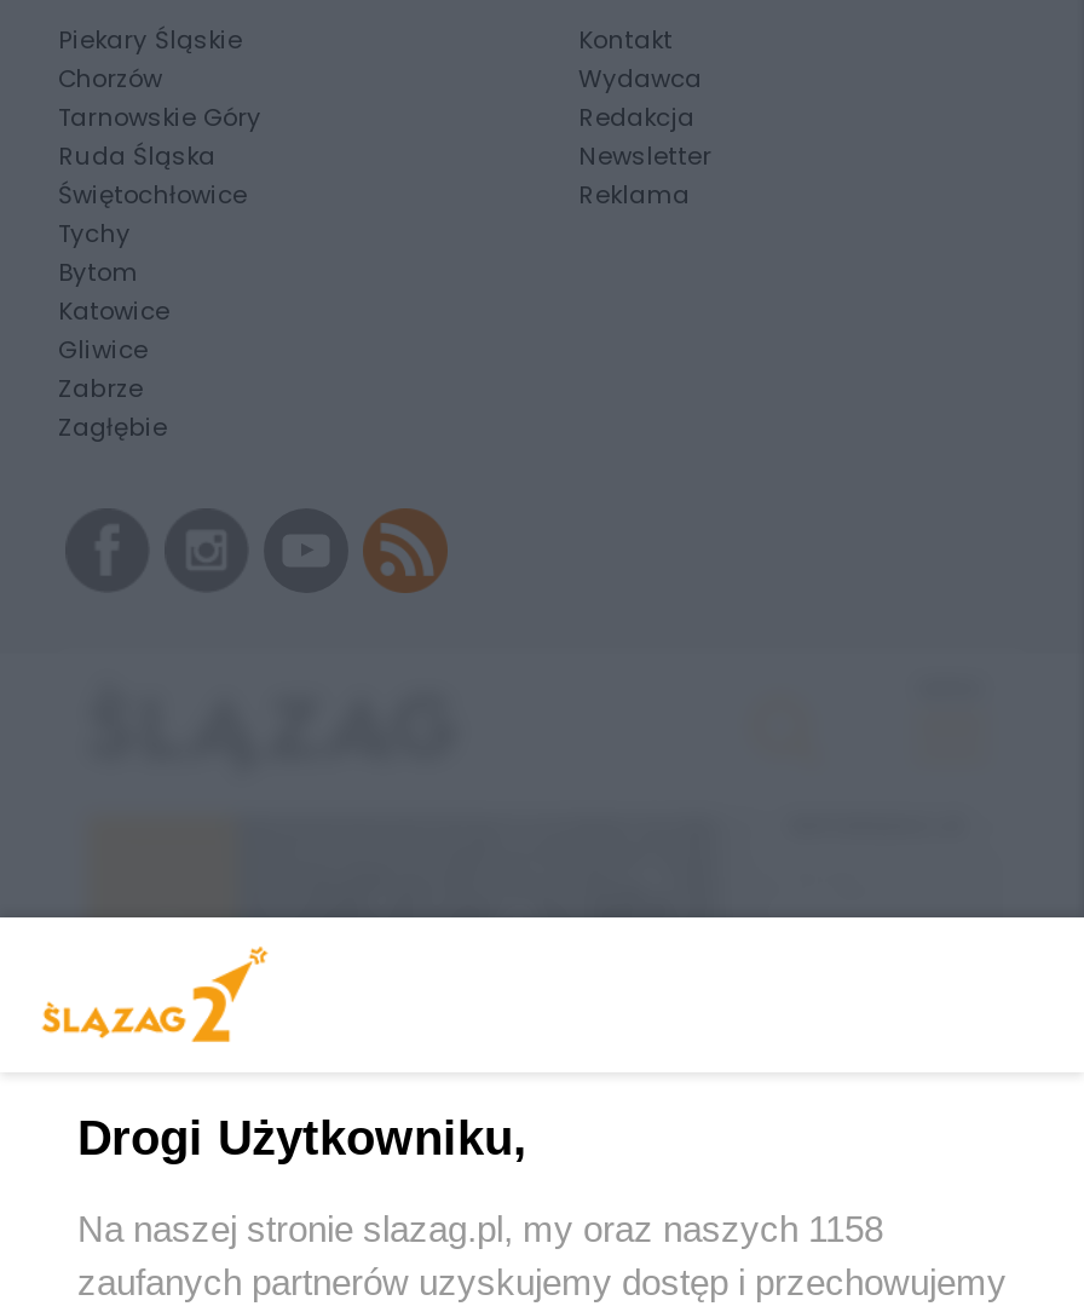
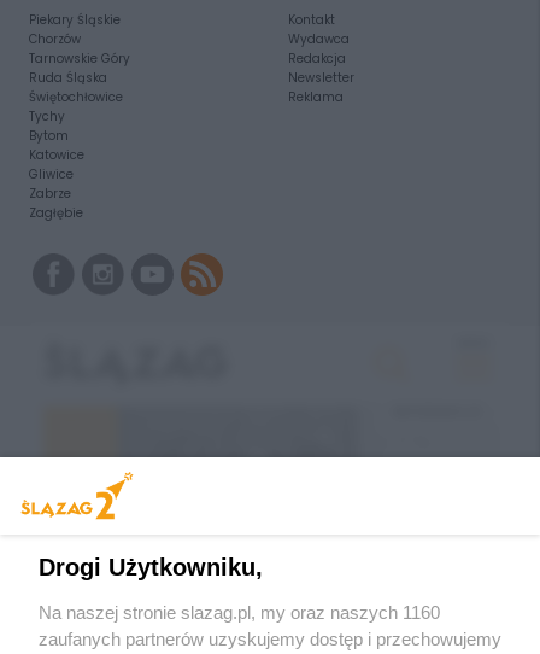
- Na naszej stronie slazag.pl, my oraz naszych 1158
+ Na naszej stronie slazag.pl, my oraz naszych 1160
